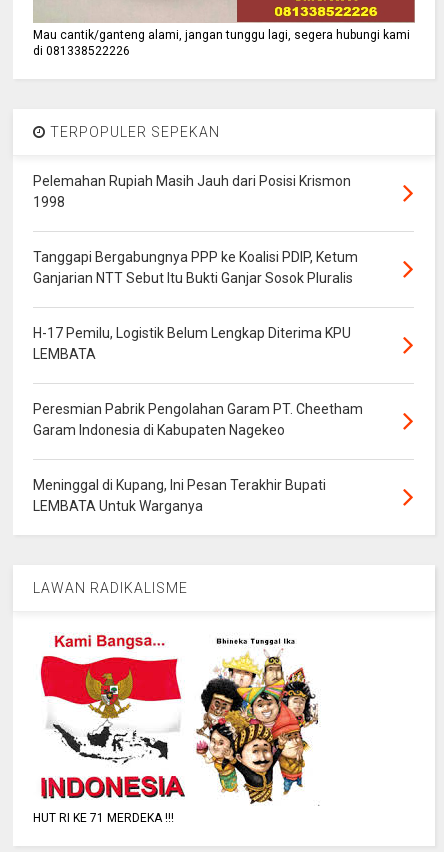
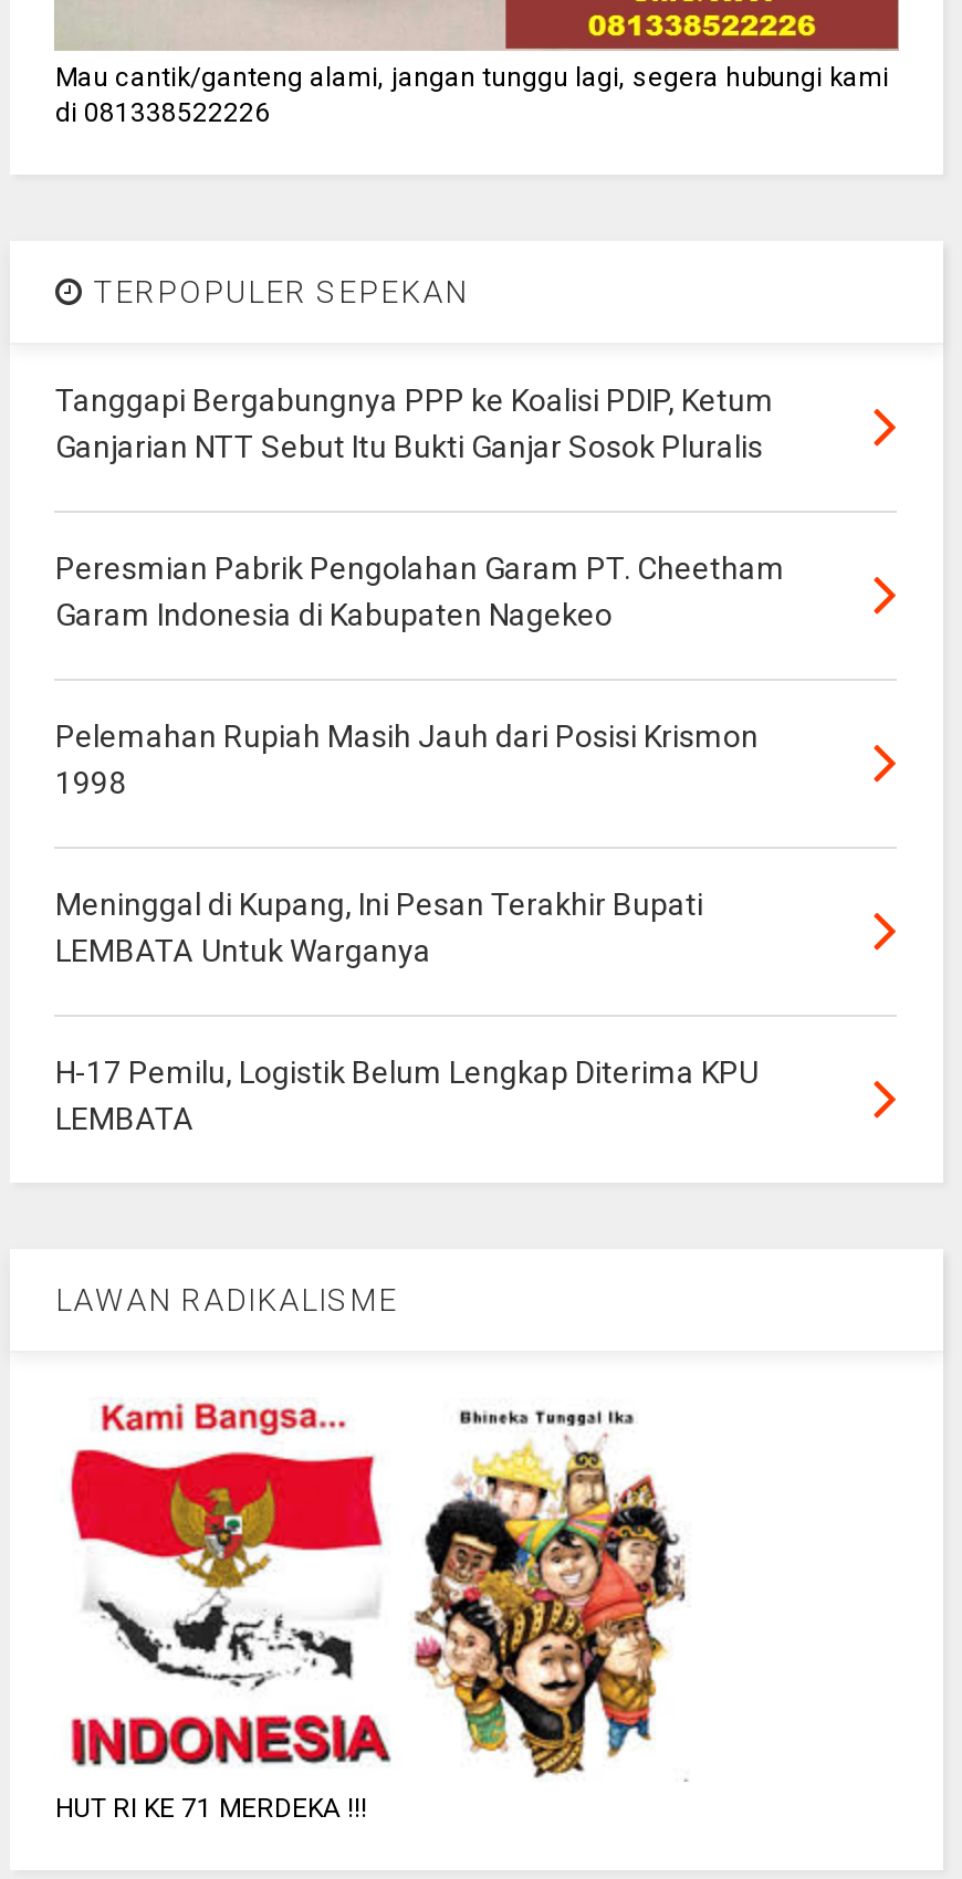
moved down: Pelemahan Rupiah Masih Jauh dari Posisi Krismon | 1998

moved up: Tanggapi Bergabungnya PPP ke Koalisi PDIP, Ketum | Ganjarian NTT Sebut Itu Bukti Ganjar Sosok Pluralis

moved down: H-17 Pemilu, Logistik Belum Lengkap Diterima KPU | LEMBATA

moved up: Peresmian Pabrik Pengolahan Garam PT. Cheetham | Garam Indonesia di Kabupaten Nagekeo

moved up: Meninggal di Kupang, Ini Pesan Terakhir Bupati | LEMBATA Untuk Warganya
